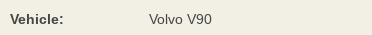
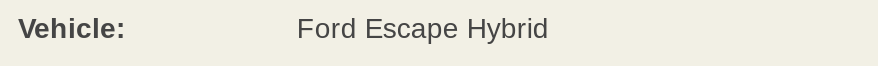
- Volvo V90
+ Ford Escape Hybrid
